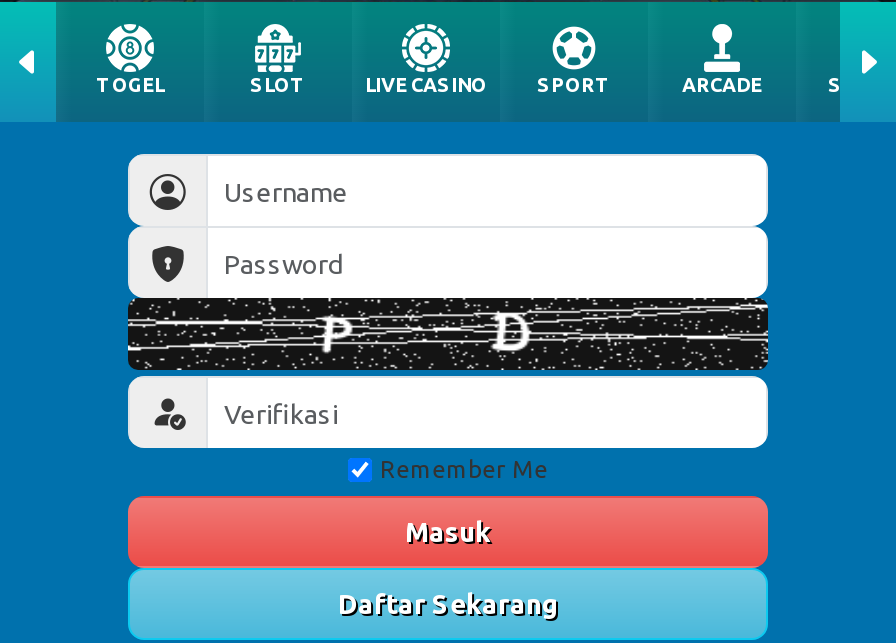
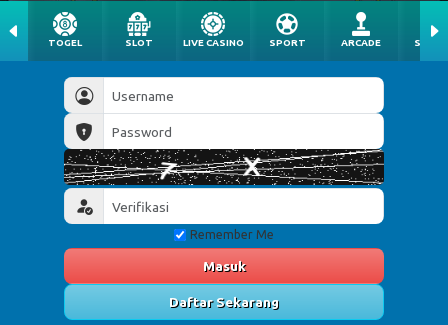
- [image]
+ [image]
